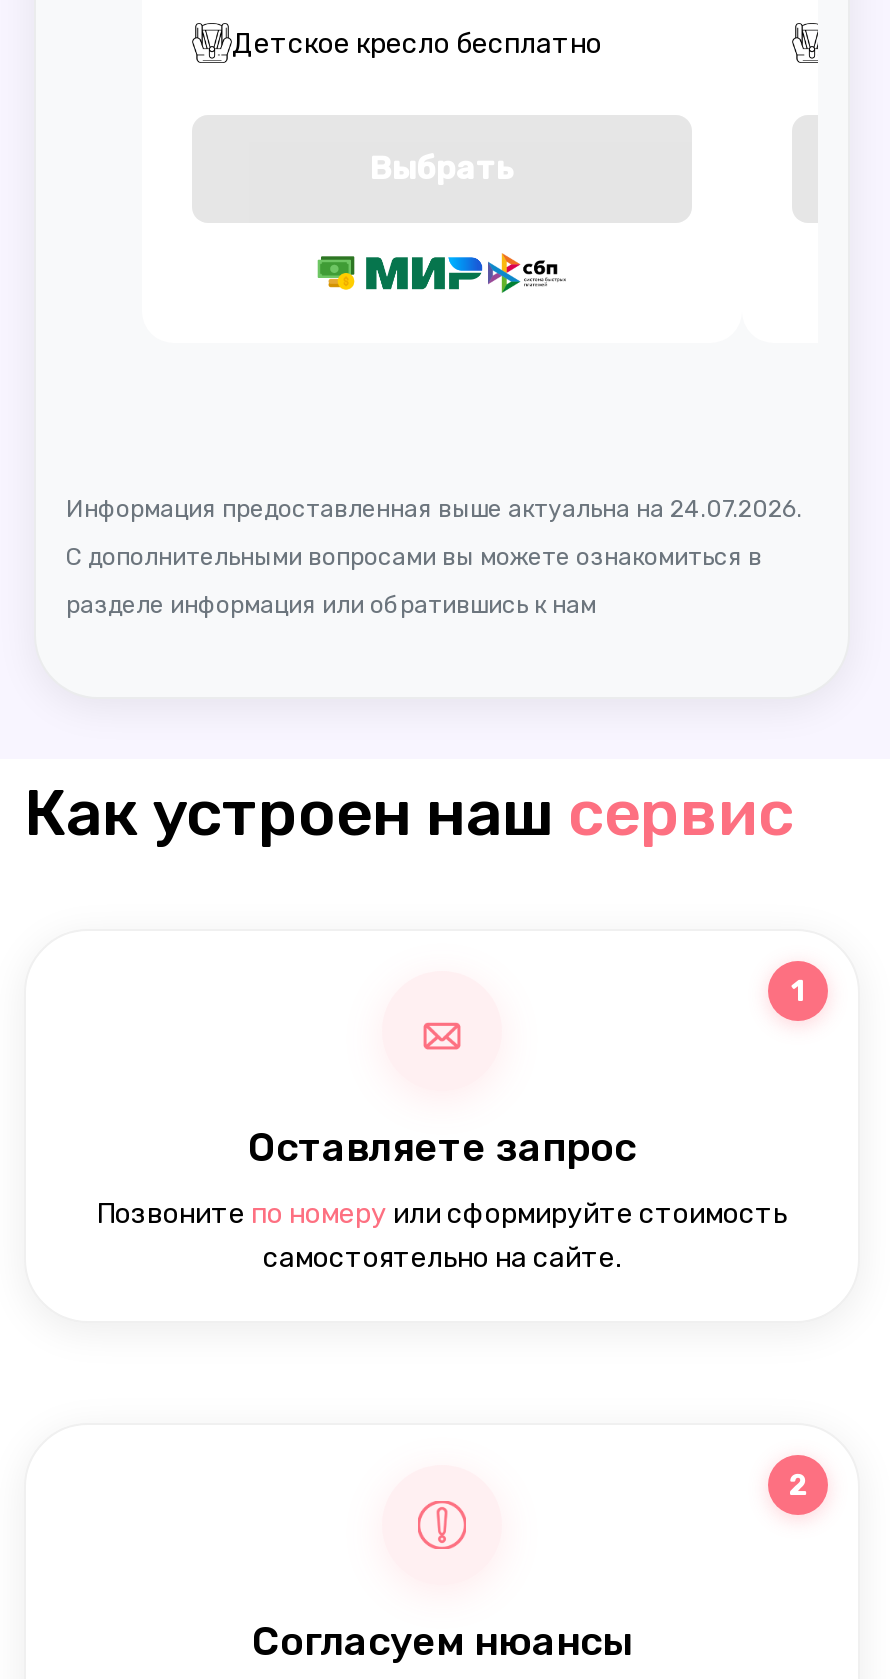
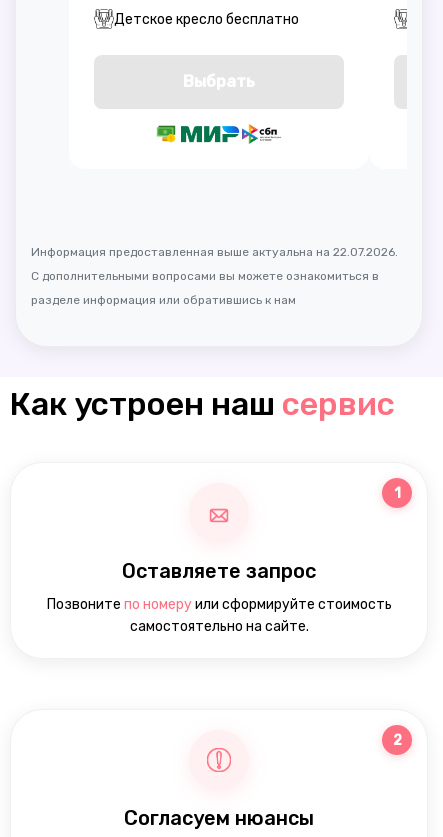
- Информация предоставленная выше актуальна на 24.07.2026.
+ Информация предоставленная выше актуальна на 22.07.2026.
